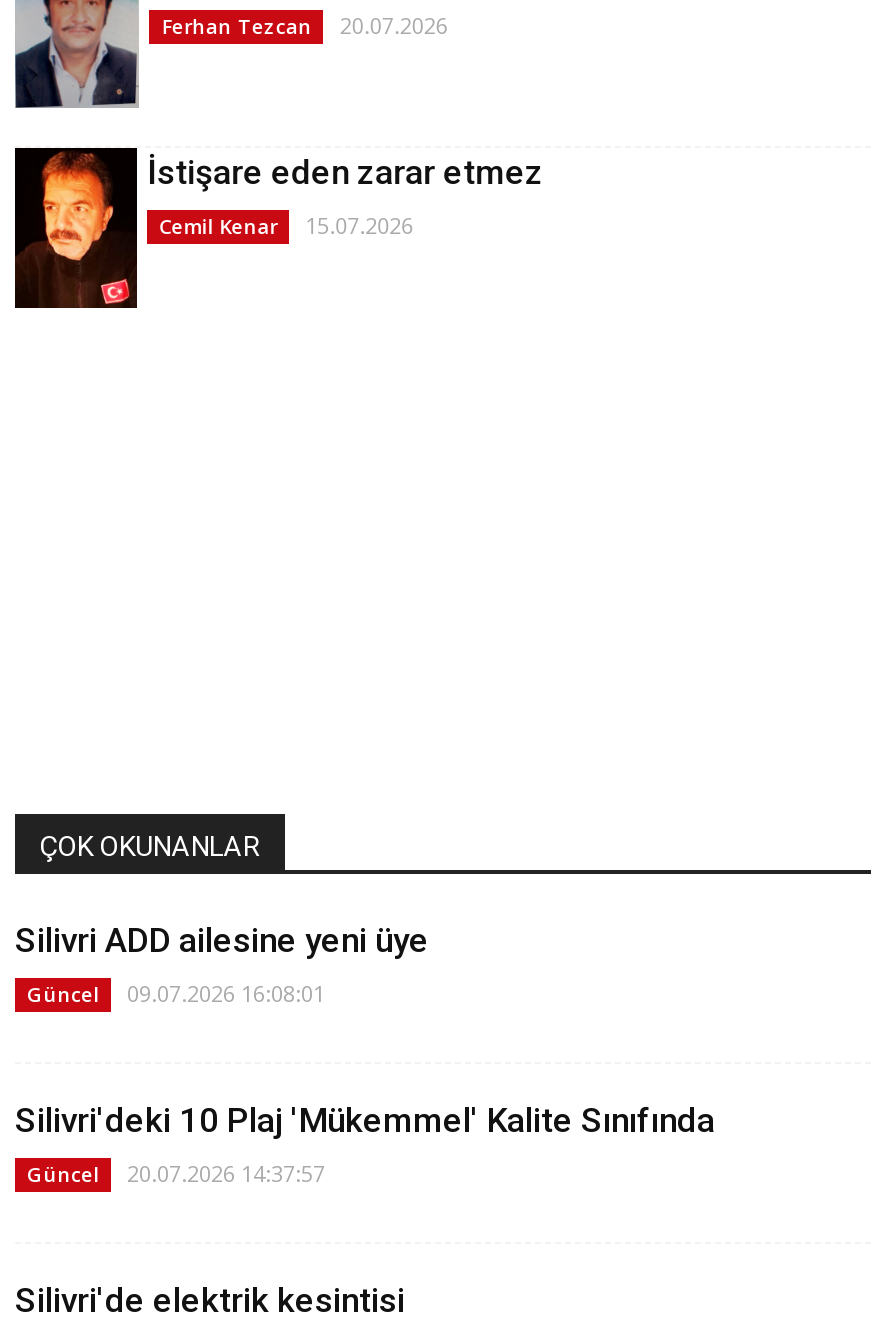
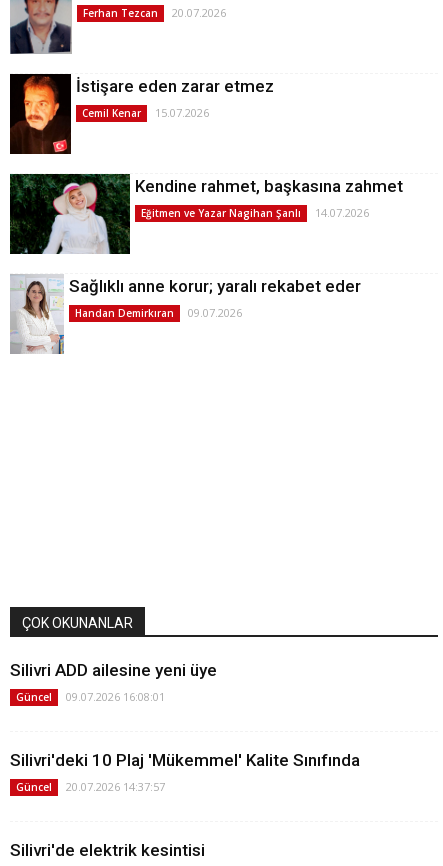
+ [image]
+ Kendine rahmet, başkasına zahmet
+ Eğitmen ve Yazar Nagihan Şanlı
+ 14.07.2026

+ [image]
+ Sağlıklı anne korur; yaralı rekabet eder
+ Handan Demirkıran
+ 09.07.2026
